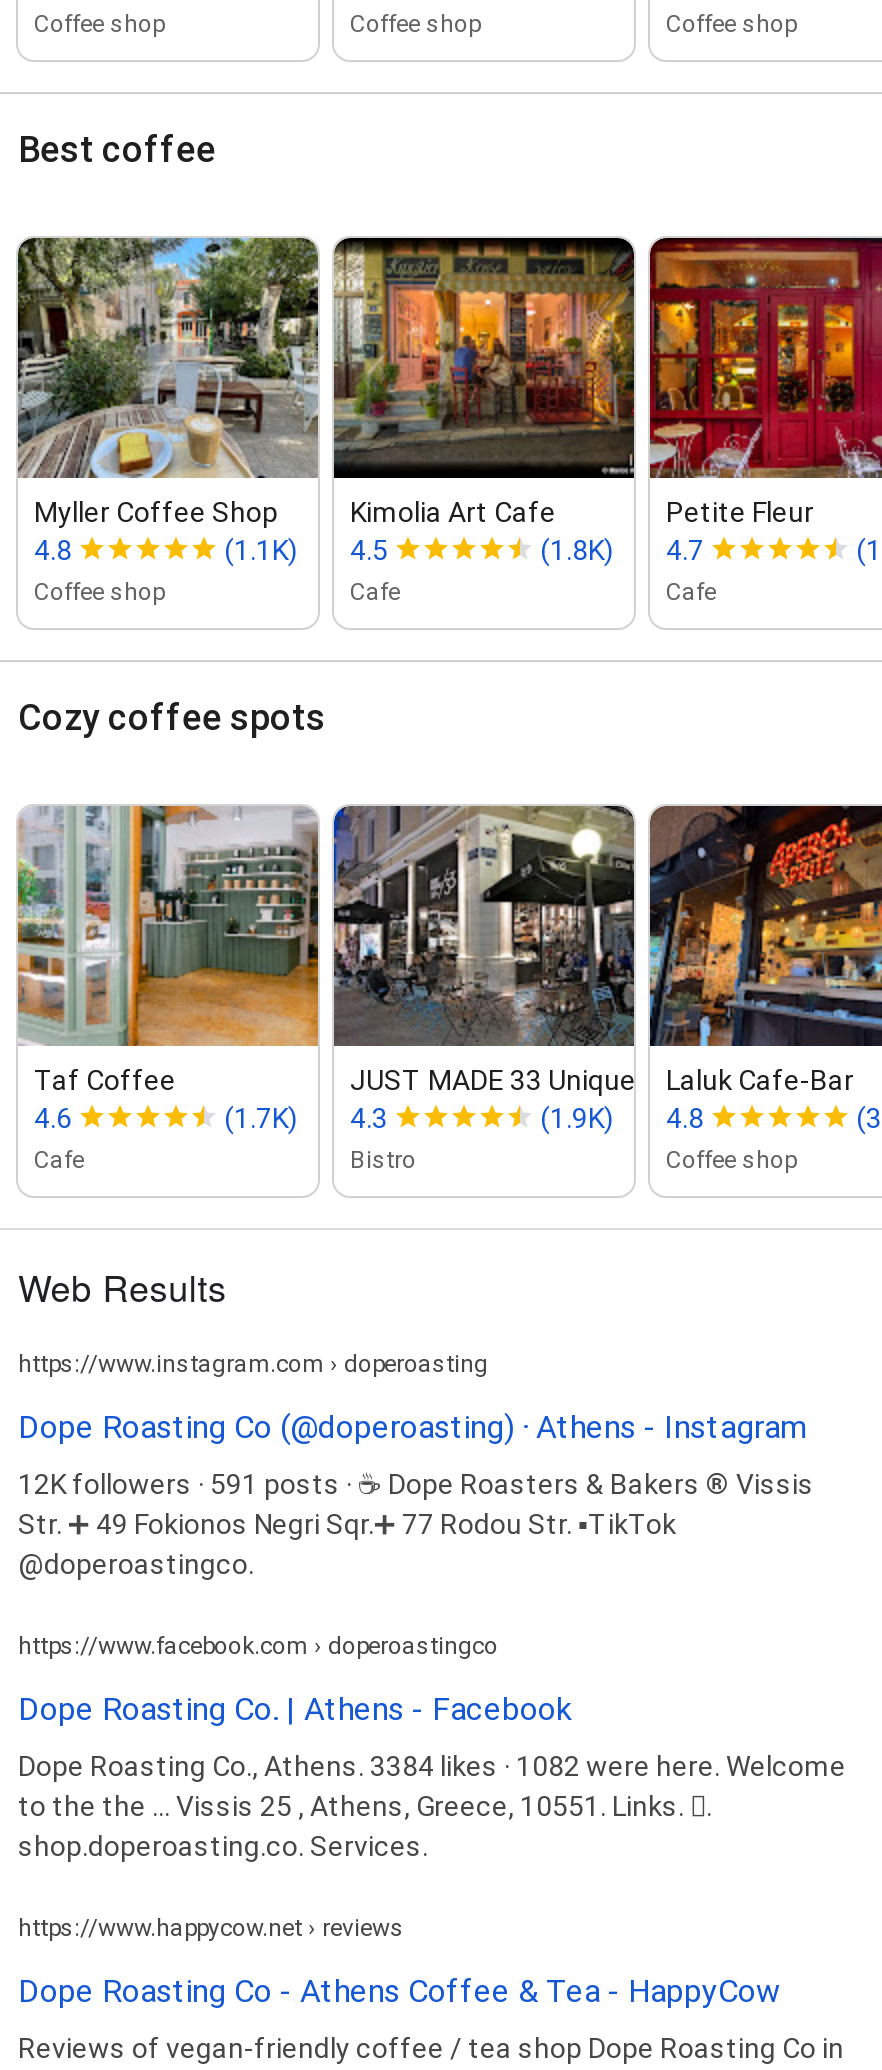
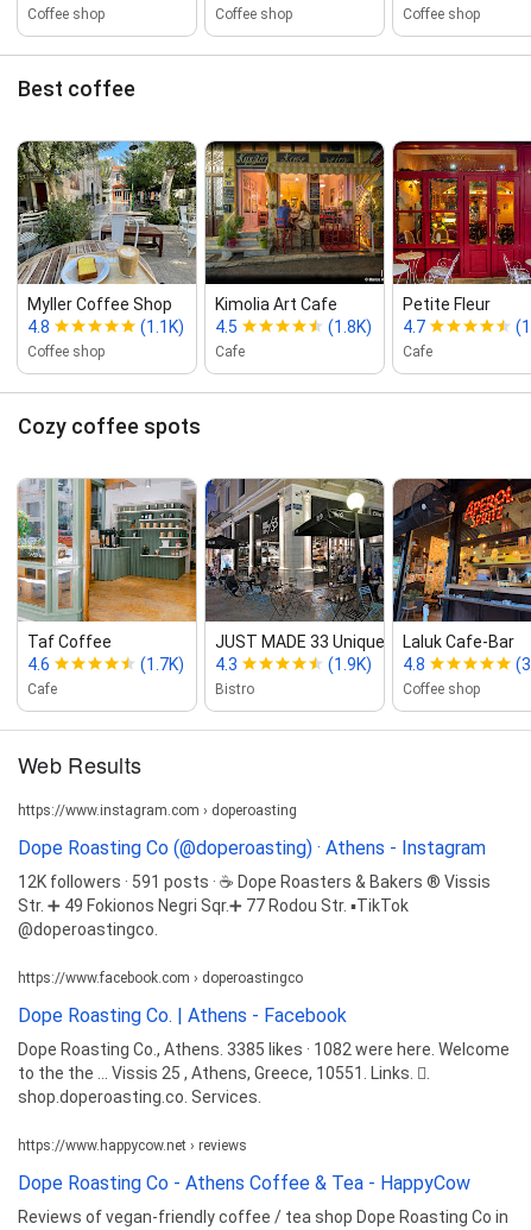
- Dope Roasting Co., Athens. 3384 likes · 1082 were here. Welcome
+ Dope Roasting Co., Athens. 3385 likes · 1082 were here. Welcome
